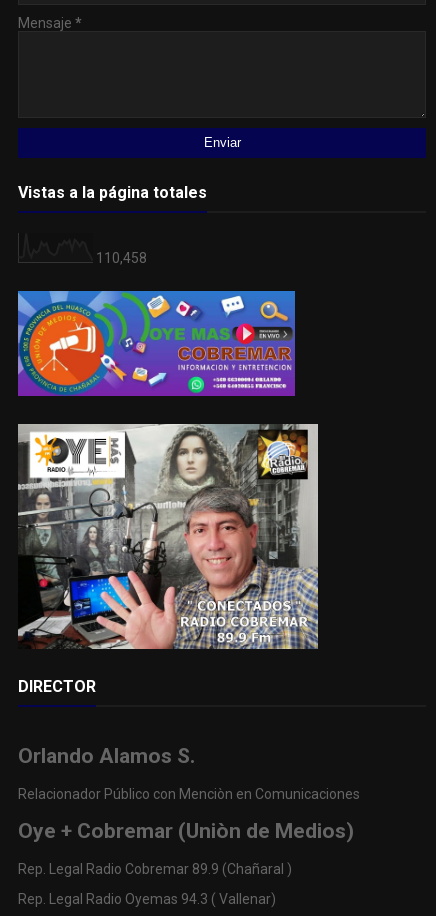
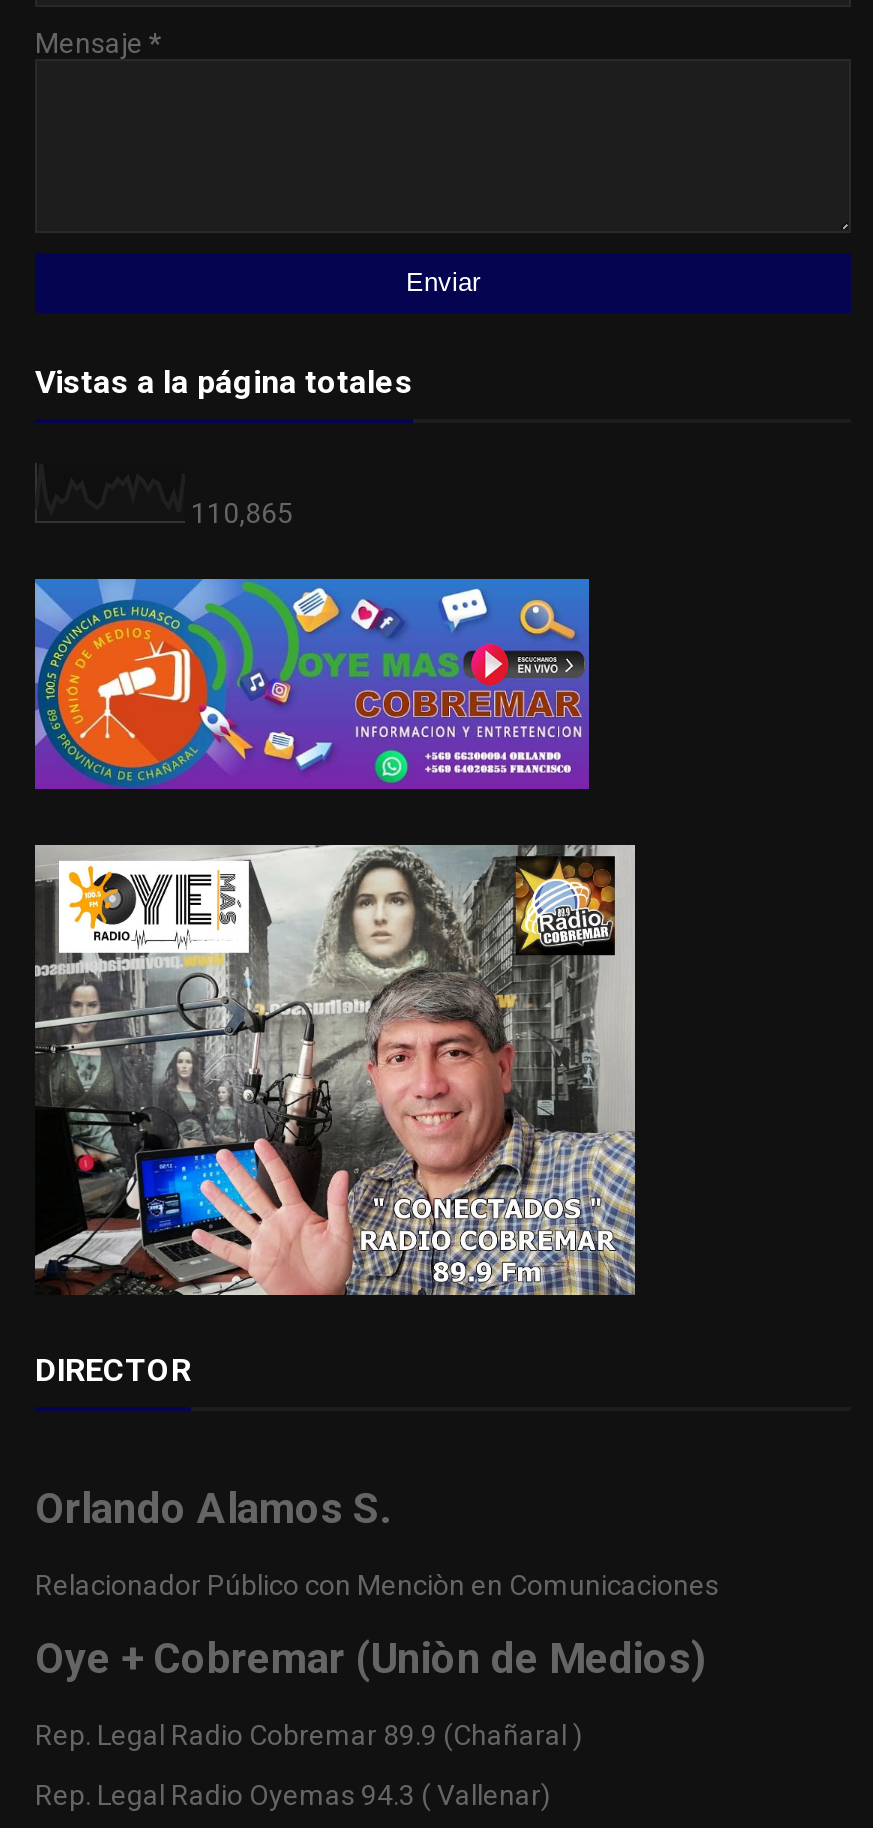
- 110,458
+ 110,865
